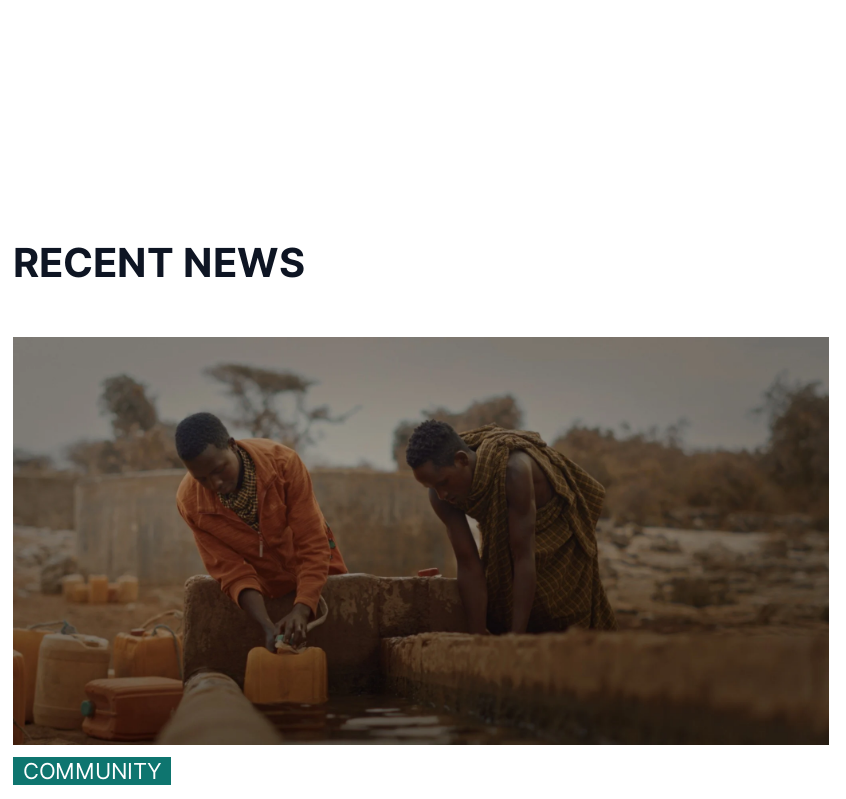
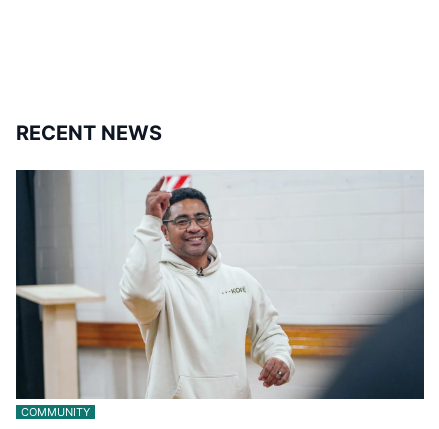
- [image]
+ [image]
